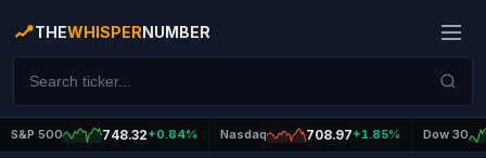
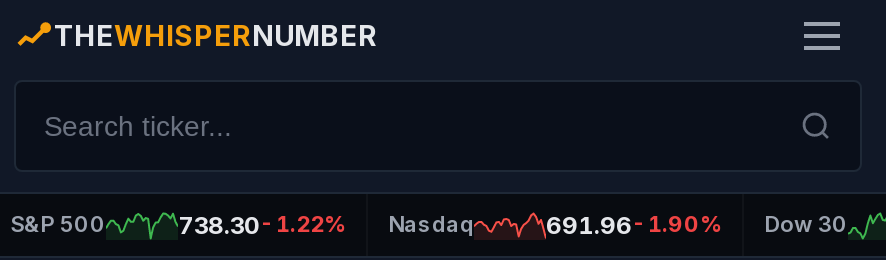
- 748.32+0.84% Nasdaq
+ 738.30-1.22% Nasdaq

- 708.97+1.85% Dow 30
+ 691.96-1.90% Dow 30
